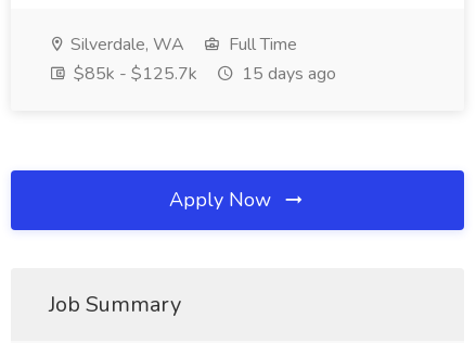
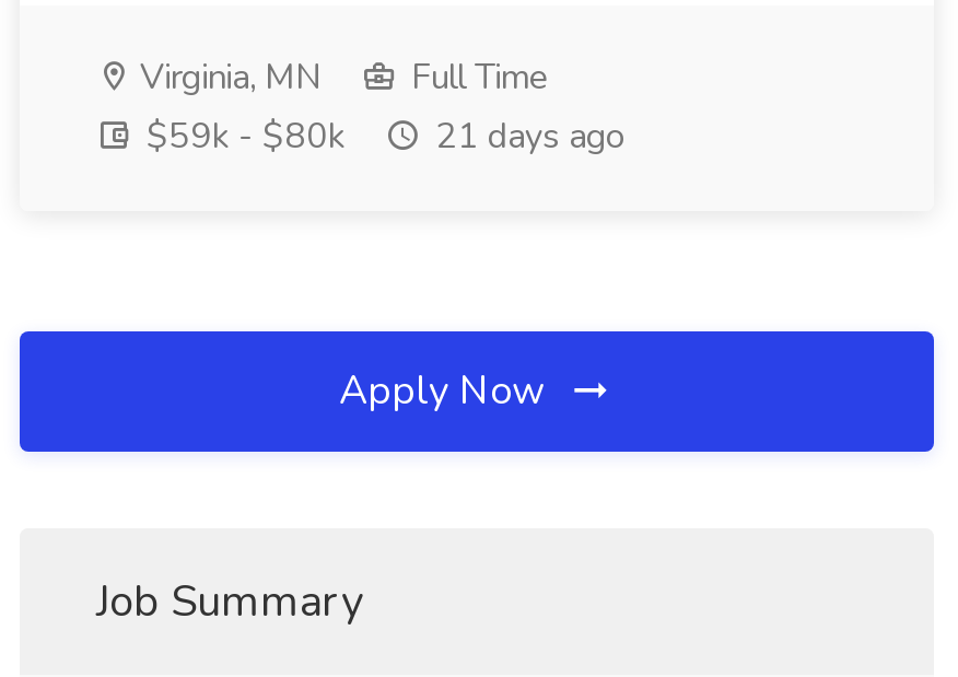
- Silverdale, WA
+ Virginia, MN

- $85k - $125.7k
- 15 days ago
+ $59k - $80k
+ 21 days ago
